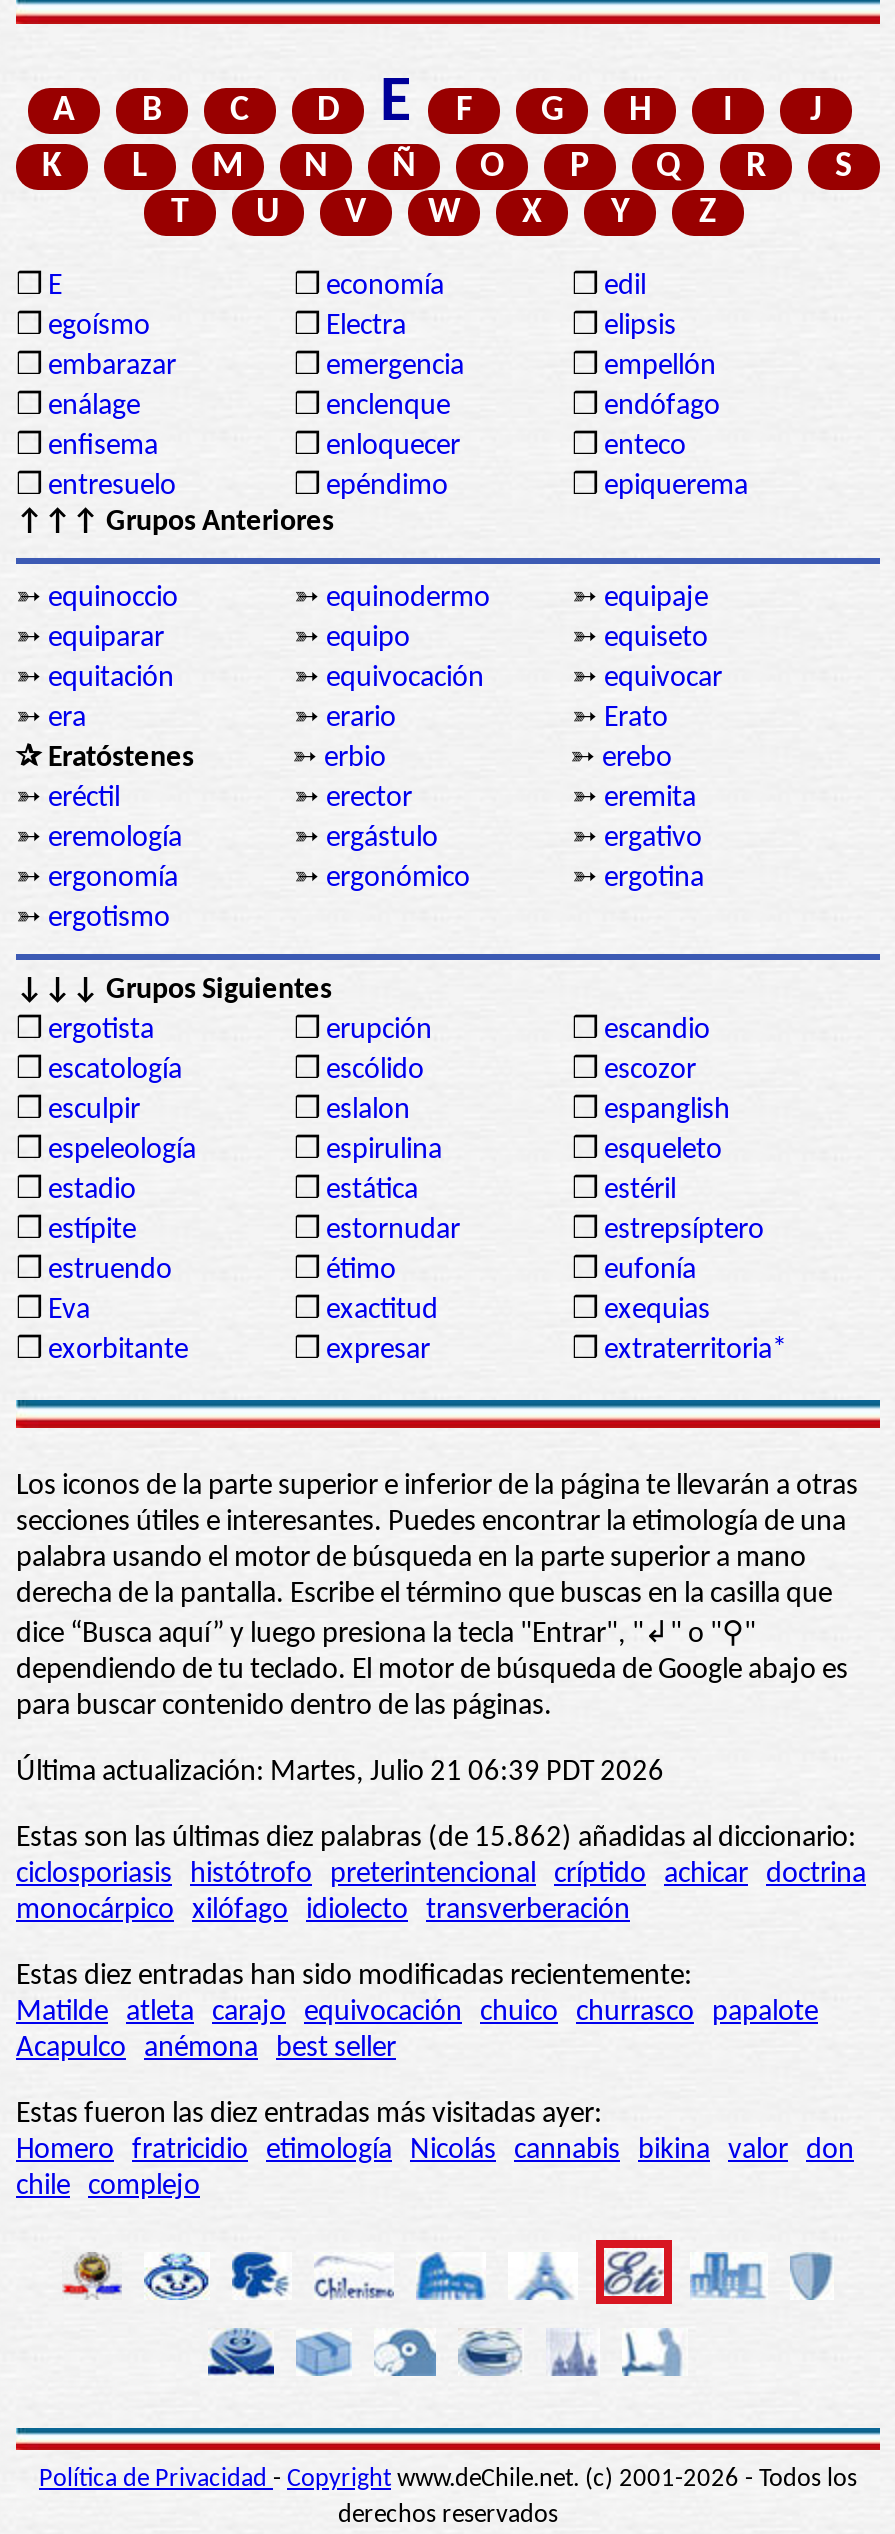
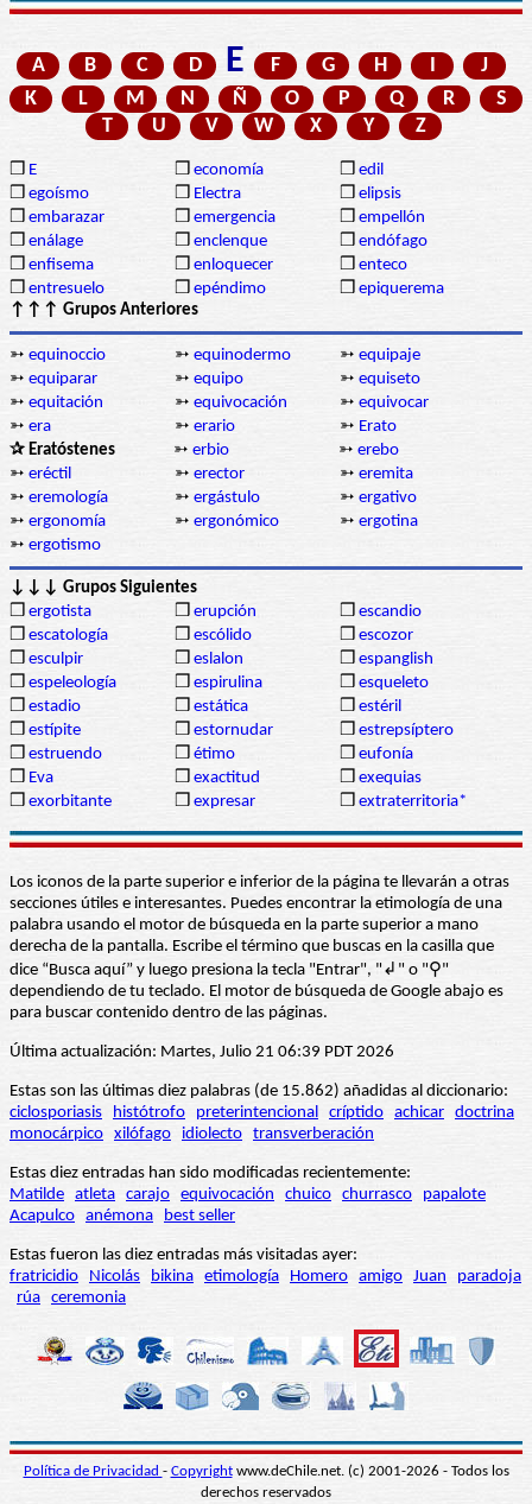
- Homero fratricidio etimología Nicolás cannabis bikina valor don
- chile complejo
+ fratricidio Nicolás bikina etimología Homero amigo Juan paradoja
+ rúa ceremonia
